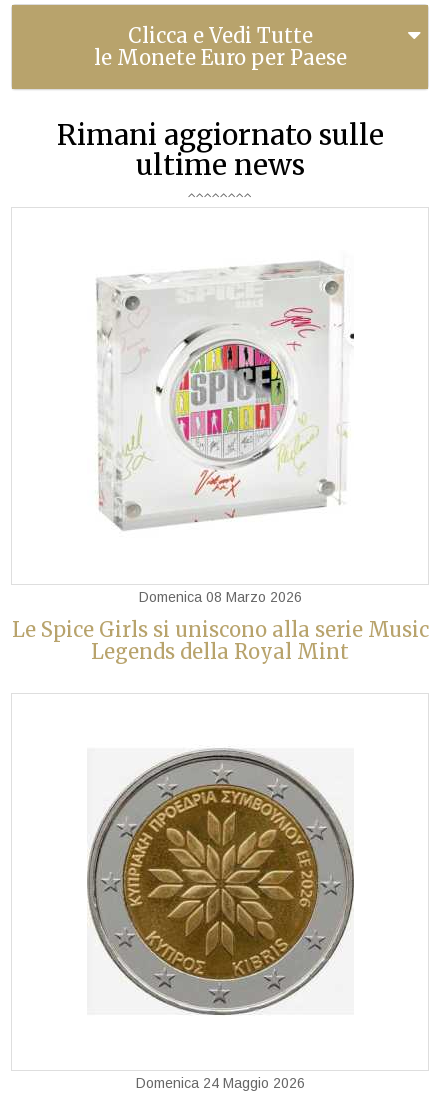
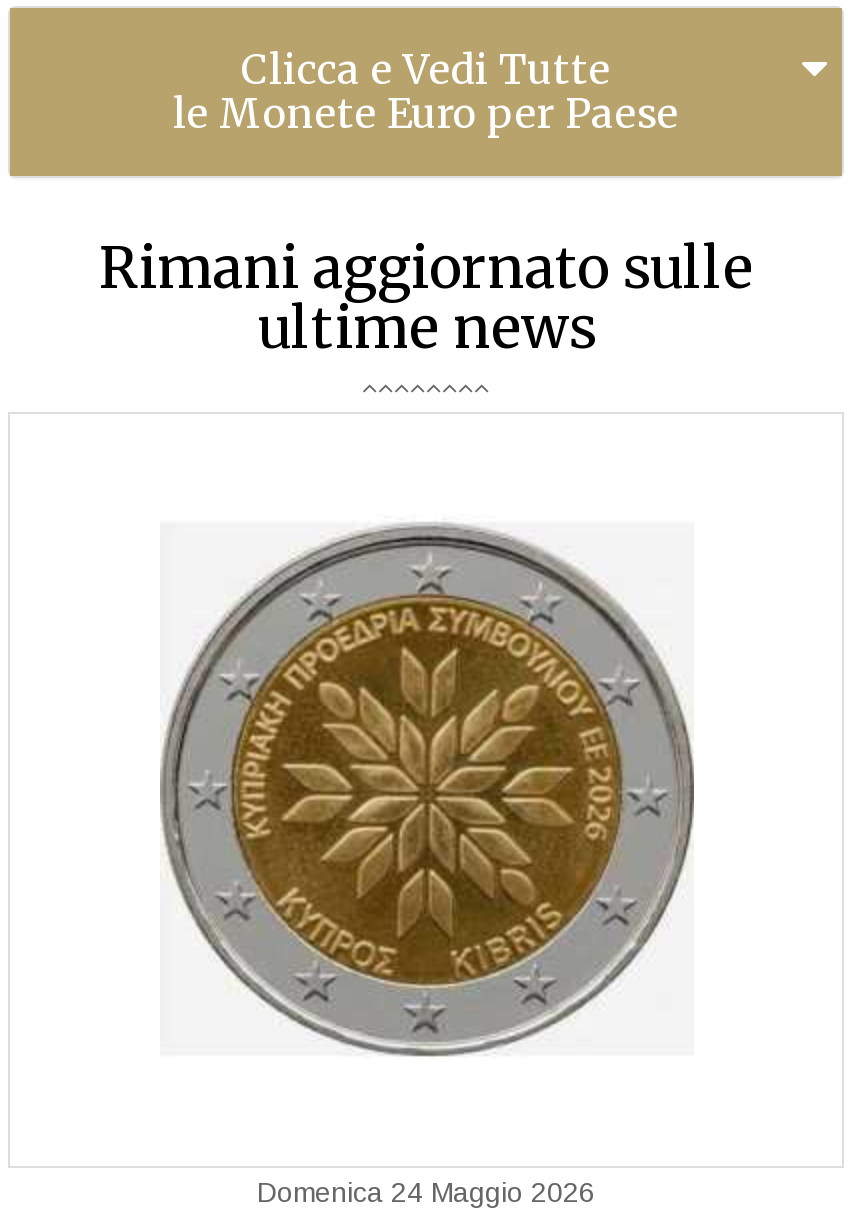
- [image]

- Domenica 08 Marzo 2026
- Le Spice Girls si uniscono alla serie Music
- Legends della Royal Mint
